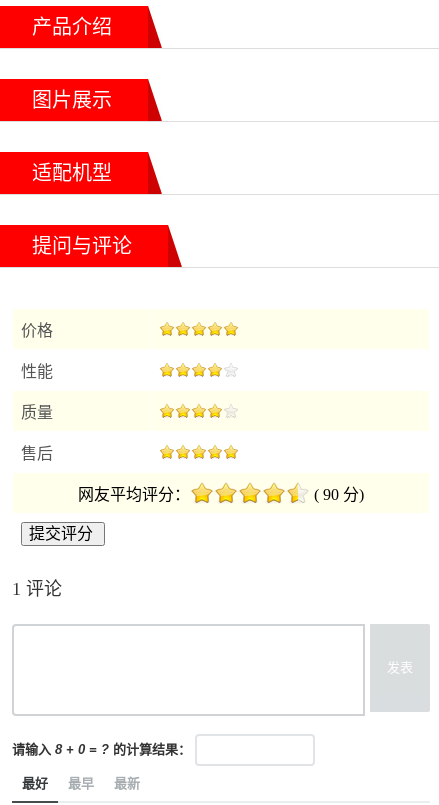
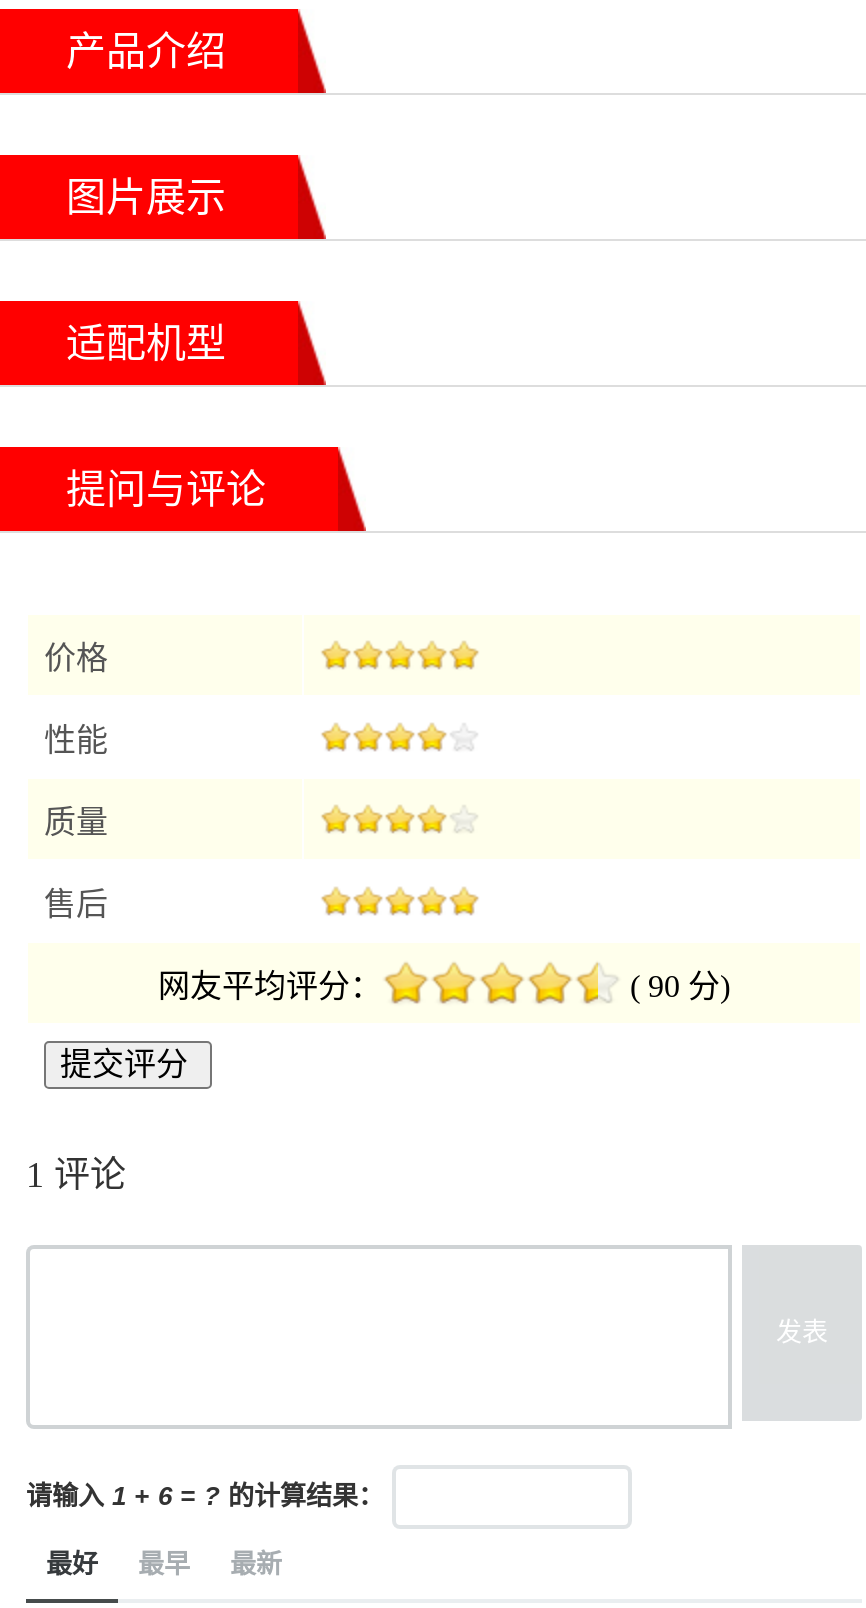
- 请输入8 + 0 = ?的计算结果：
+ 请输入1 + 6 = ?的计算结果：
